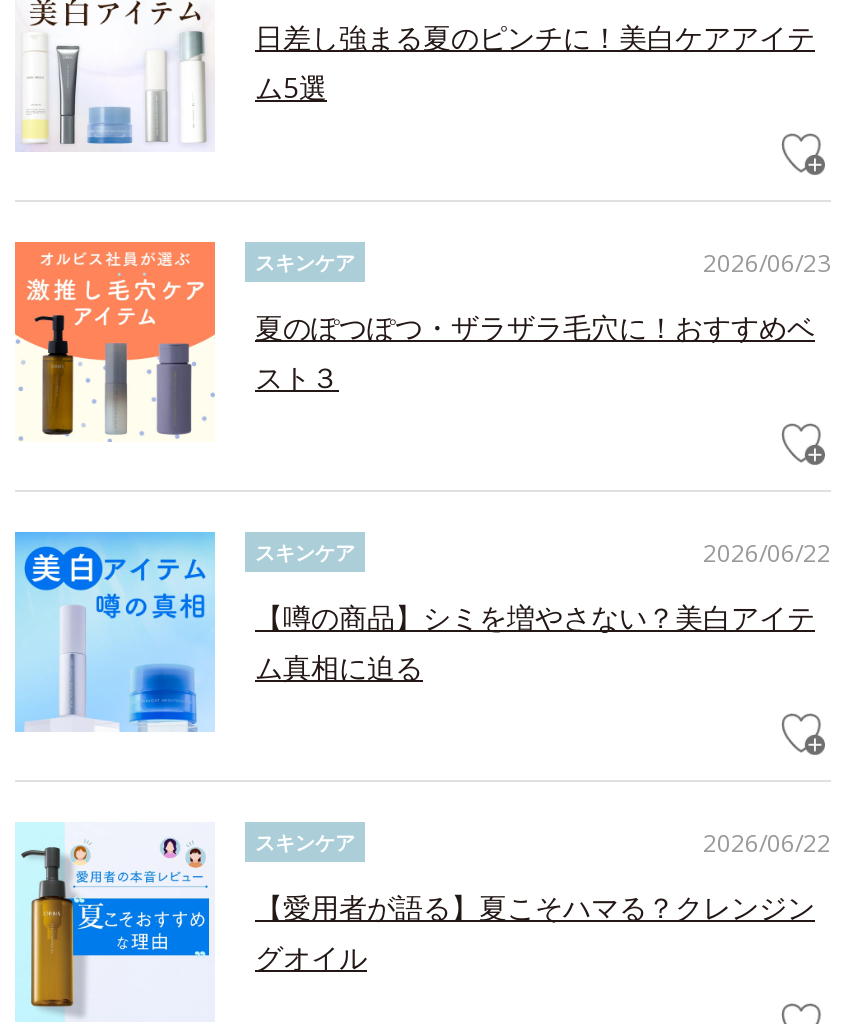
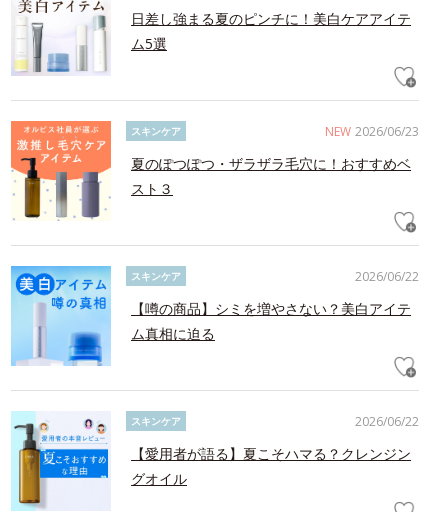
- 2026/06/23
+ NEW 2026/06/23
